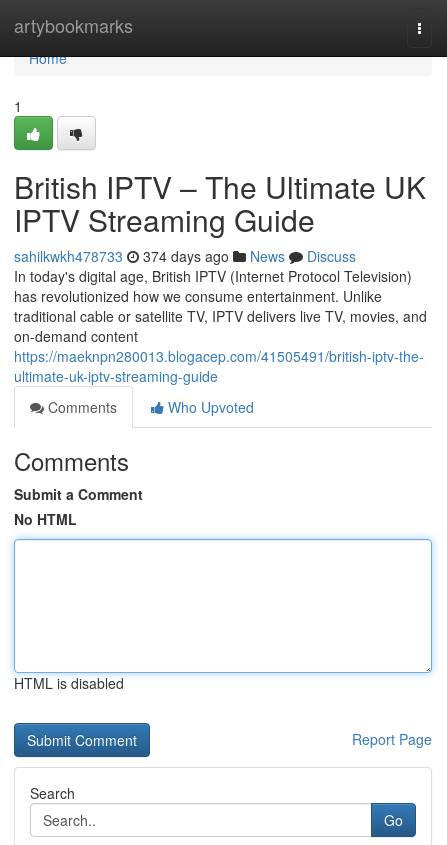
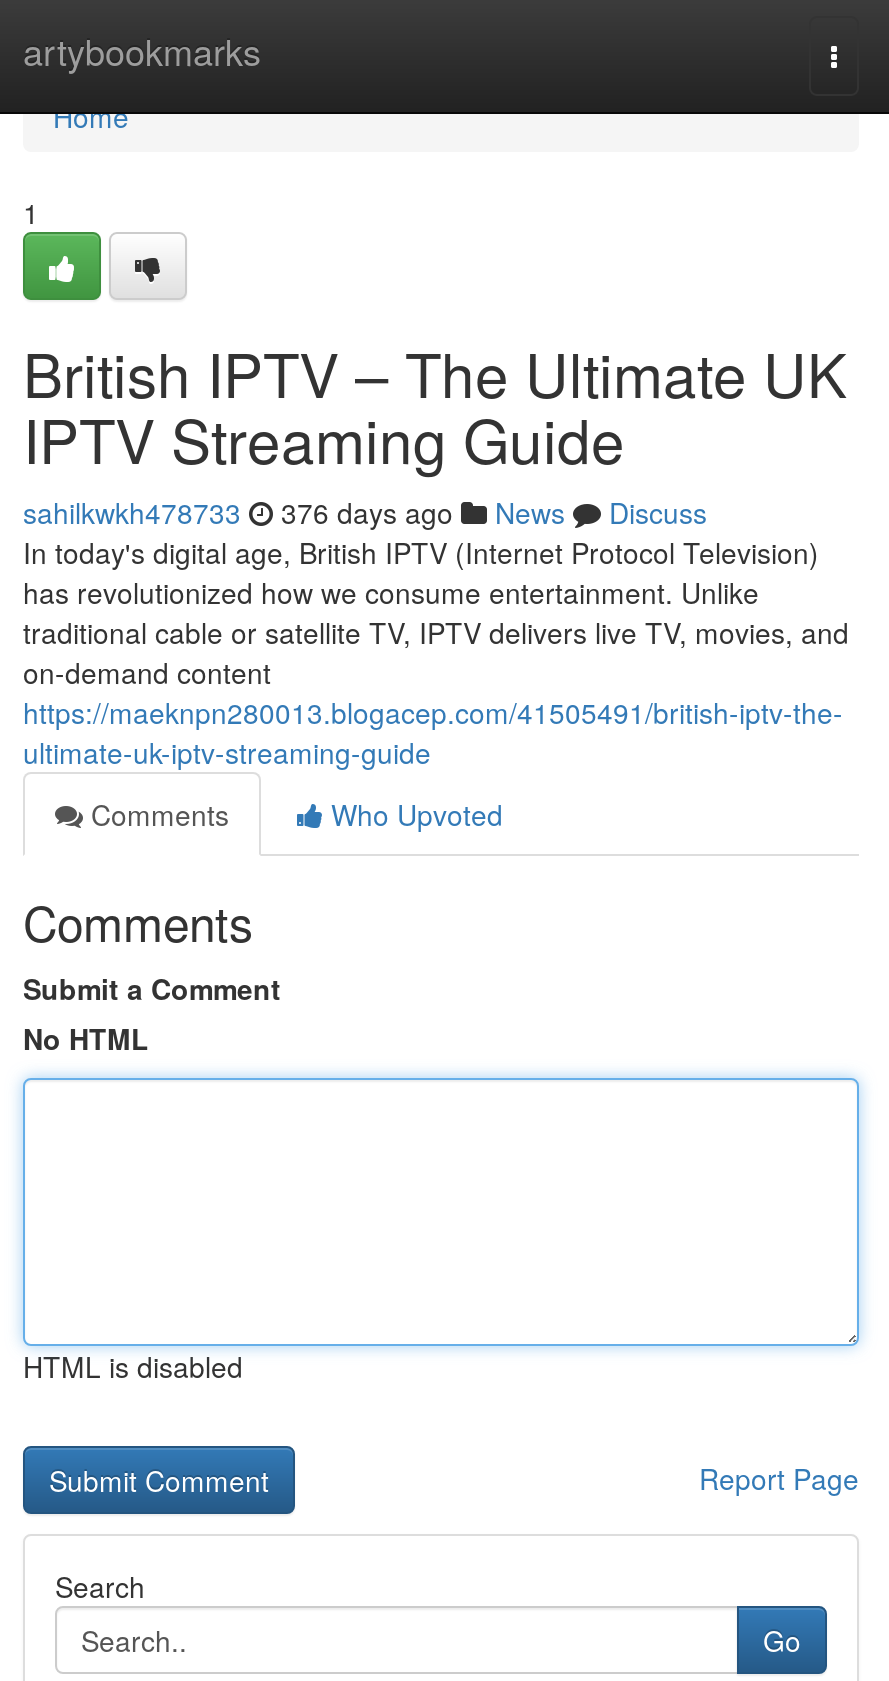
- sahilkwkh478733 374 days ago News Discuss
+ sahilkwkh478733 376 days ago News Discuss
